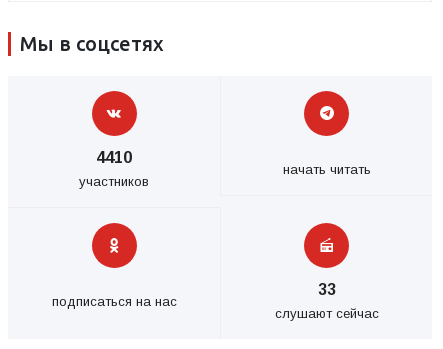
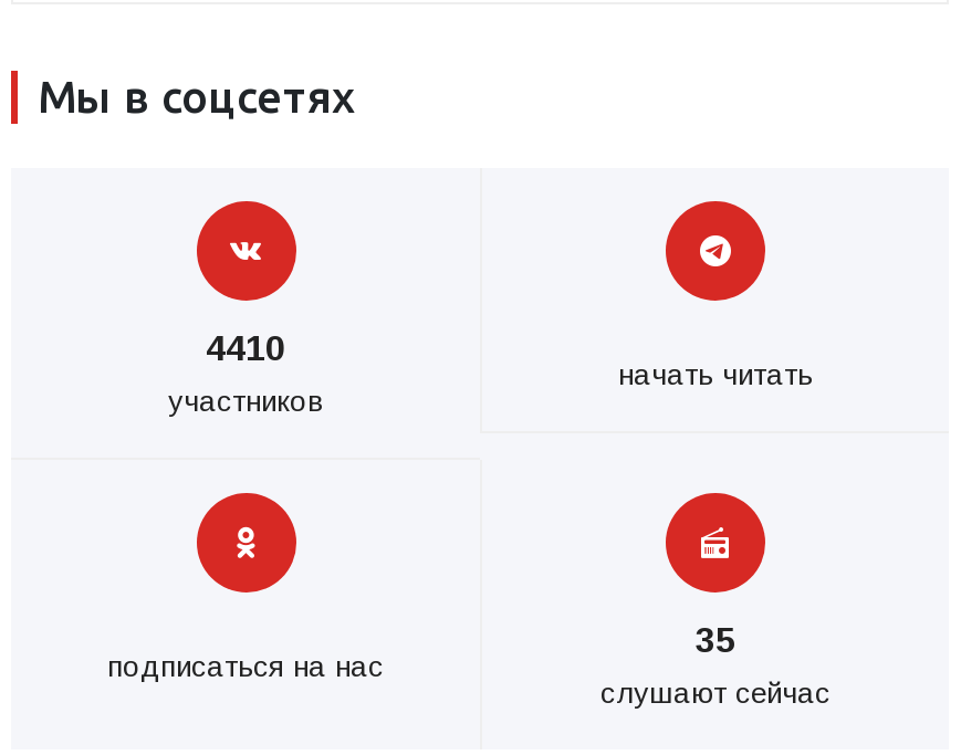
- 33
+ 35
